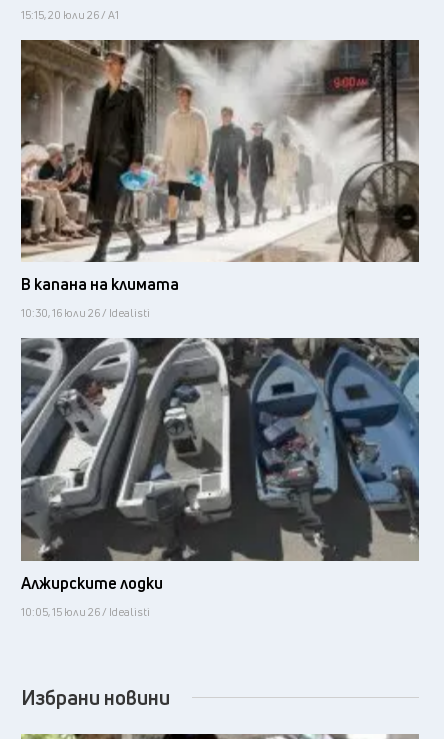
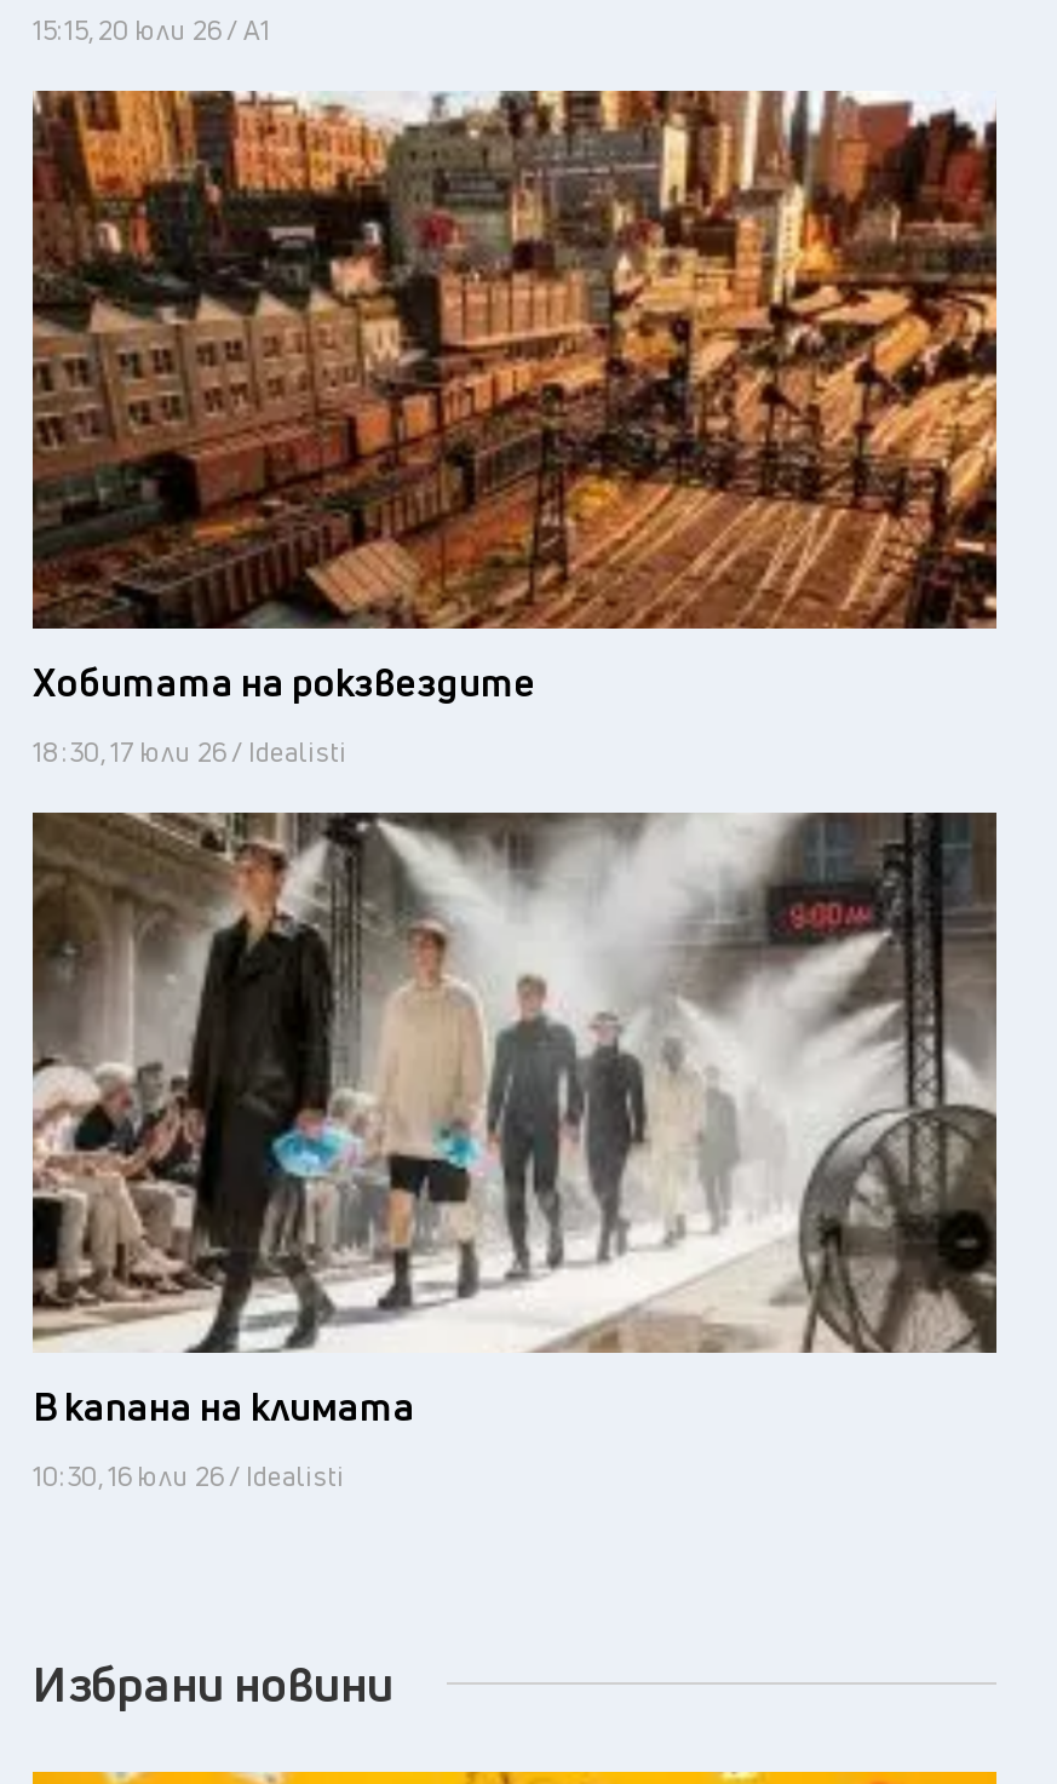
+ [image]
+ Хобитата на рокзвездите
+ 18:30, 17 юли 26 / Idealisti

moved down: [image] | В капана на климата | 10:30, 16 юли 26 / Idealisti

- [image]
- Алжирските лодки
- 10:05, 15 юли 26 / Idealisti
